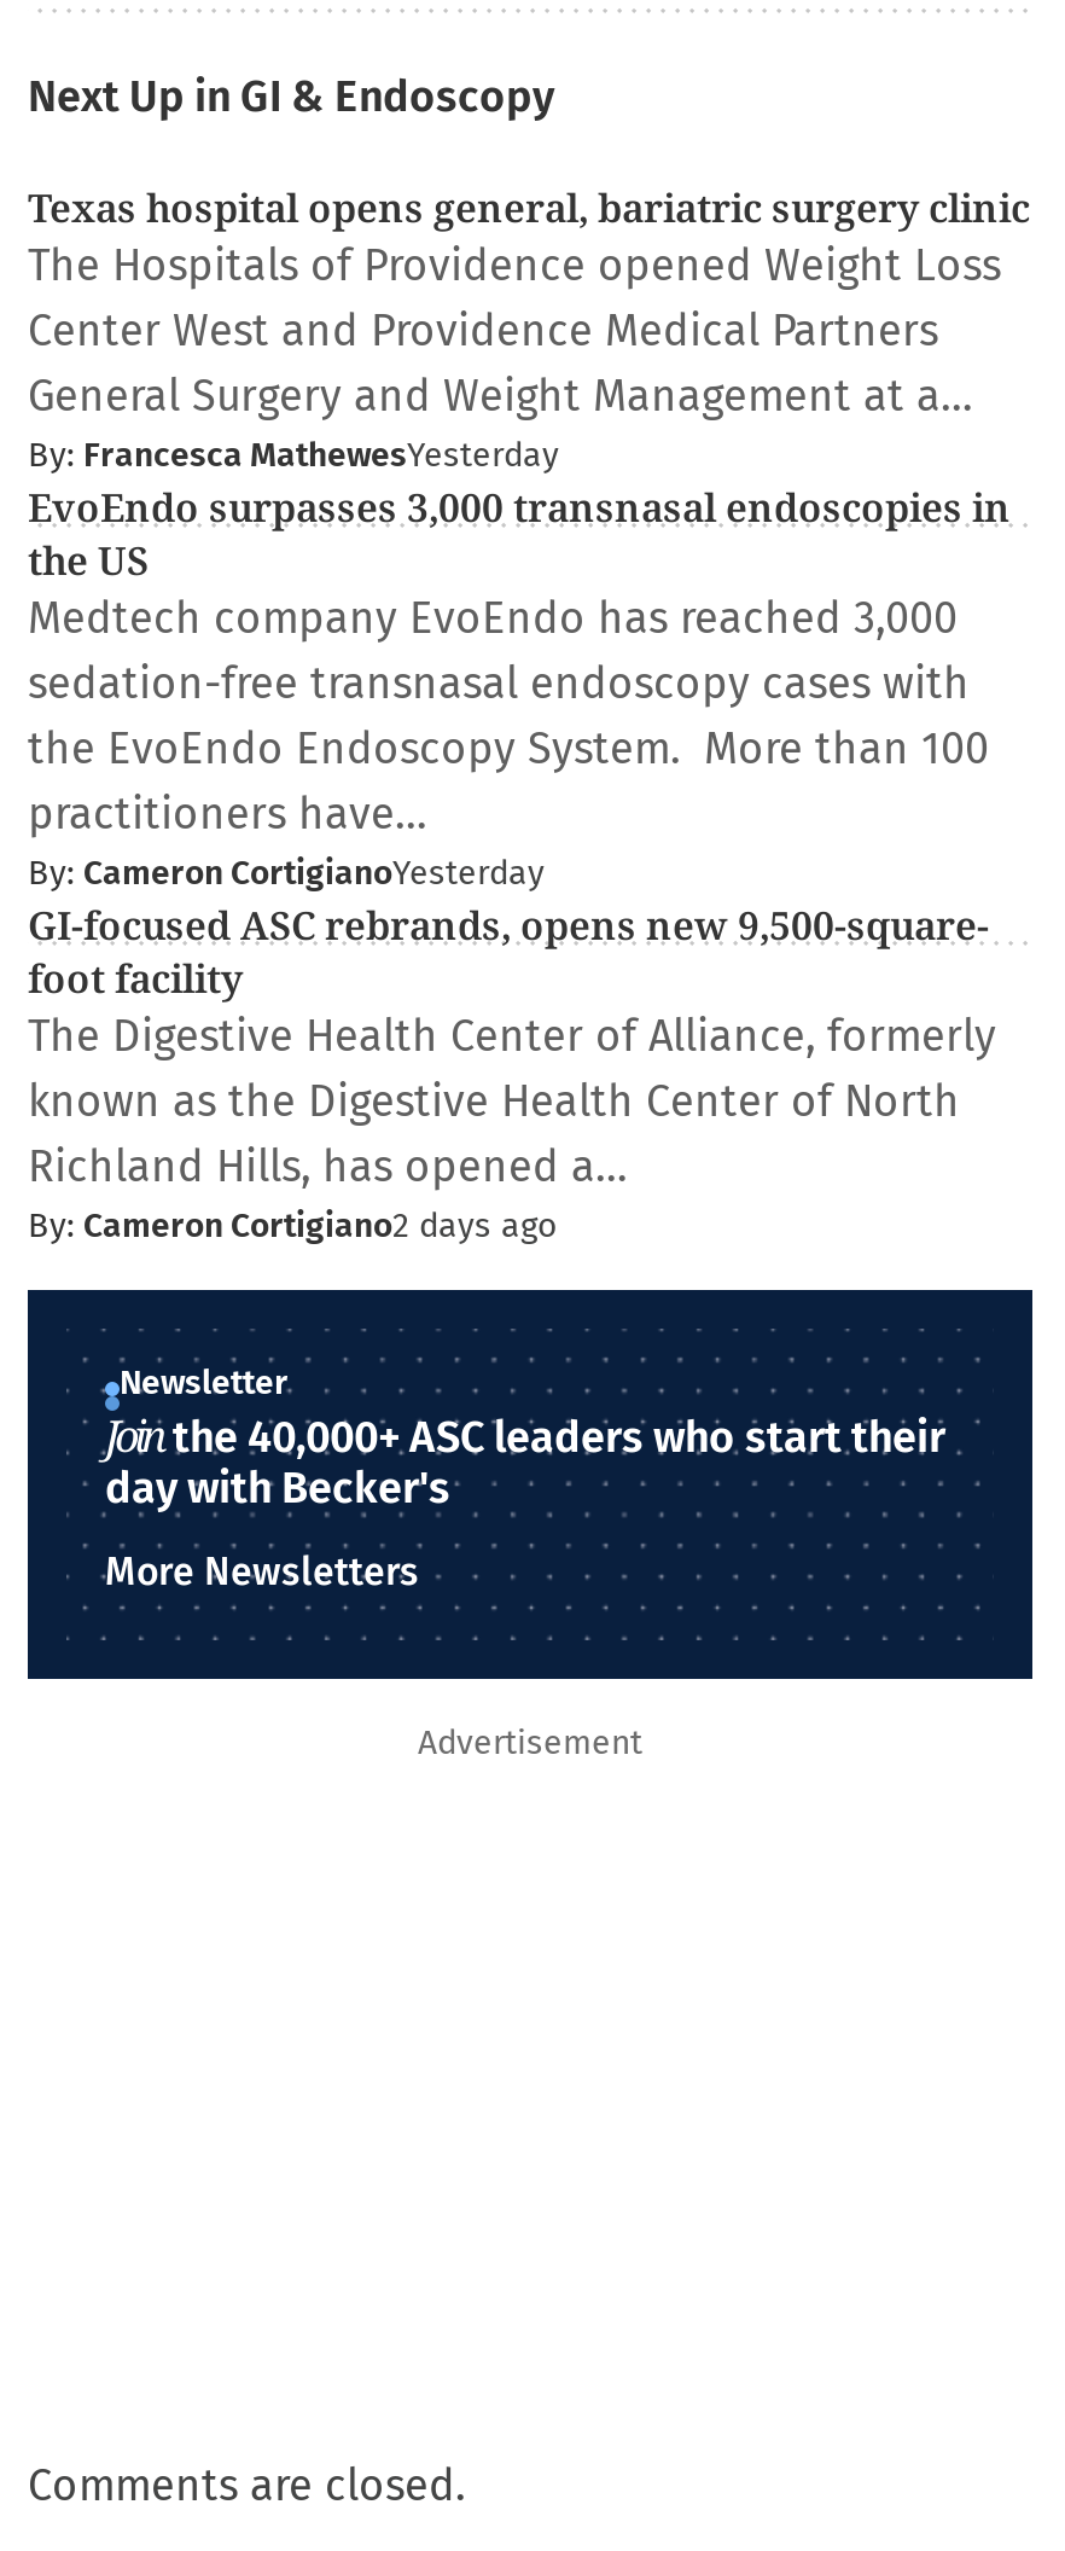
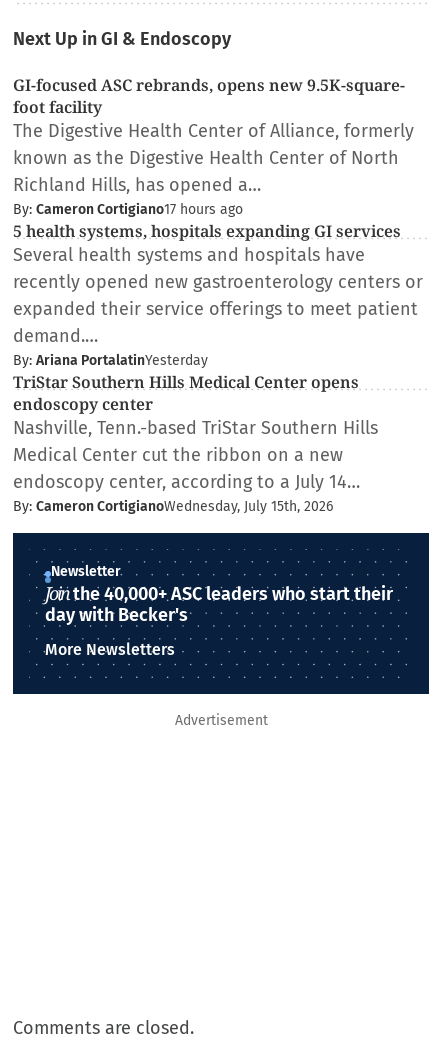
- Texas hospital opens general, bariatric surgery clinic
- The Hospitals of Providence opened Weight Loss
- Center West and Providence Medical Partners
- General Surgery and Weight Management at a…
- By: Francesca MathewesYesterday
- EvoEndo surpasses 3,000 transnasal endoscopies in
- the US
- Medtech company EvoEndo has reached 3,000
- sedation-free transnasal endoscopy cases with
- the EvoEndo Endoscopy System. More than 100
- practitioners have…
- By: Cameron CortigianoYesterday
- GI-focused ASC rebrands, opens new 9,500-square-
+ GI-focused ASC rebrands, opens new 9.5K-square-

moved up: foot facility | The Digestive Health Center of Alliance, formerly | known as the Digestive Health Center of North | Richland Hills, has opened a…

- By: Cameron Cortigiano2 days ago
+ By: Cameron Cortigiano17 hours ago
+ 5 health systems, hospitals expanding GI services
+ Several health systems and hospitals have
+ recently opened new gastroenterology centers or
+ expanded their service offerings to meet patient
+ demand.…
+ By: Ariana PortalatinYesterday
+ TriStar Southern Hills Medical Center opens
+ endoscopy center
+ Nashville, Tenn.-based TriStar Southern Hills
+ Medical Center cut the ribbon on a new
+ endoscopy center, according to a July 14…
+ By: Cameron CortigianoWednesday, July 15th, 2026
